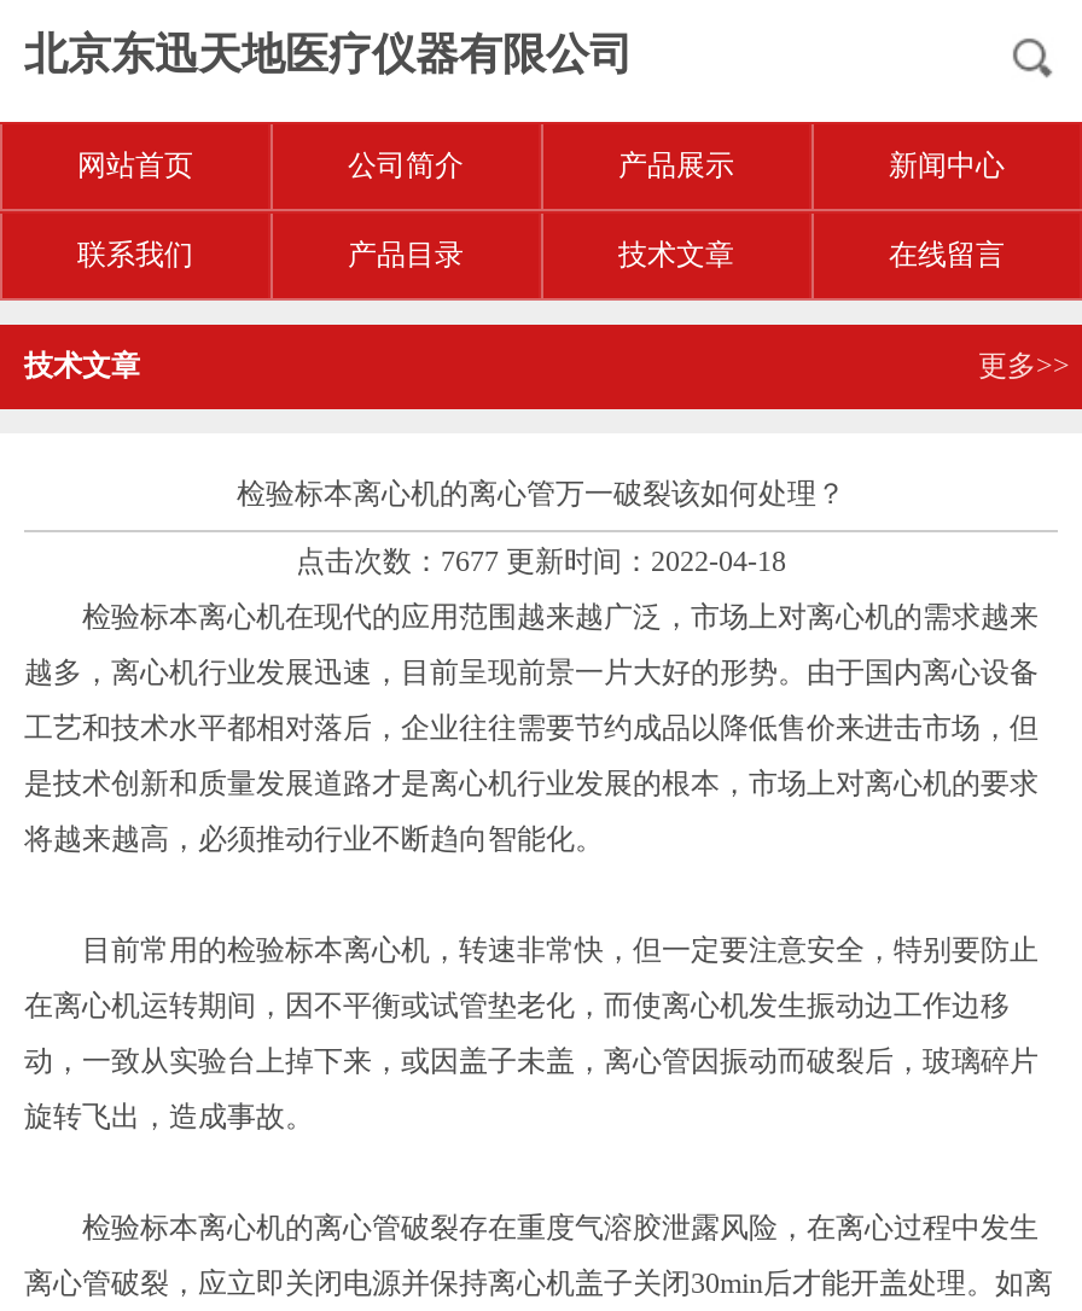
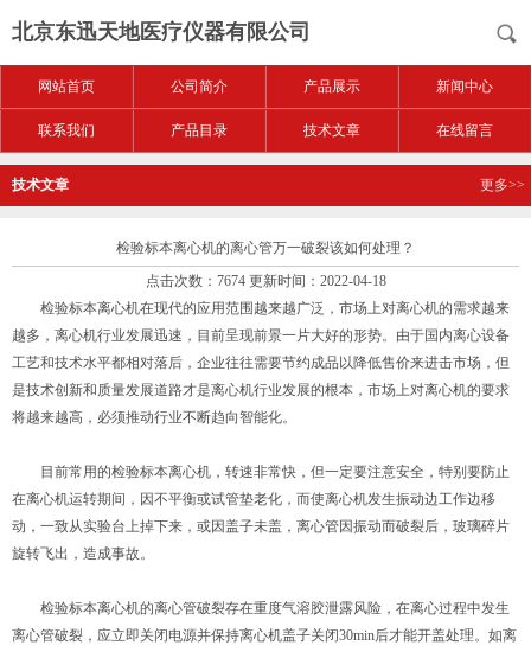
- 点击次数：7677 更新时间：2022-04-18
+ 点击次数：7674 更新时间：2022-04-18
